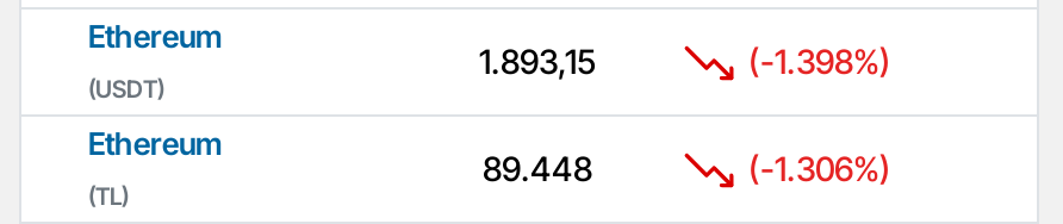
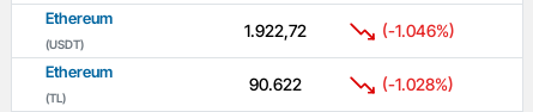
- 1.893,15
+ 1.922,72

- (-1.398%)
+ (-1.046%)

- 89.448
+ 90.622

- (-1.306%)
+ (-1.028%)
